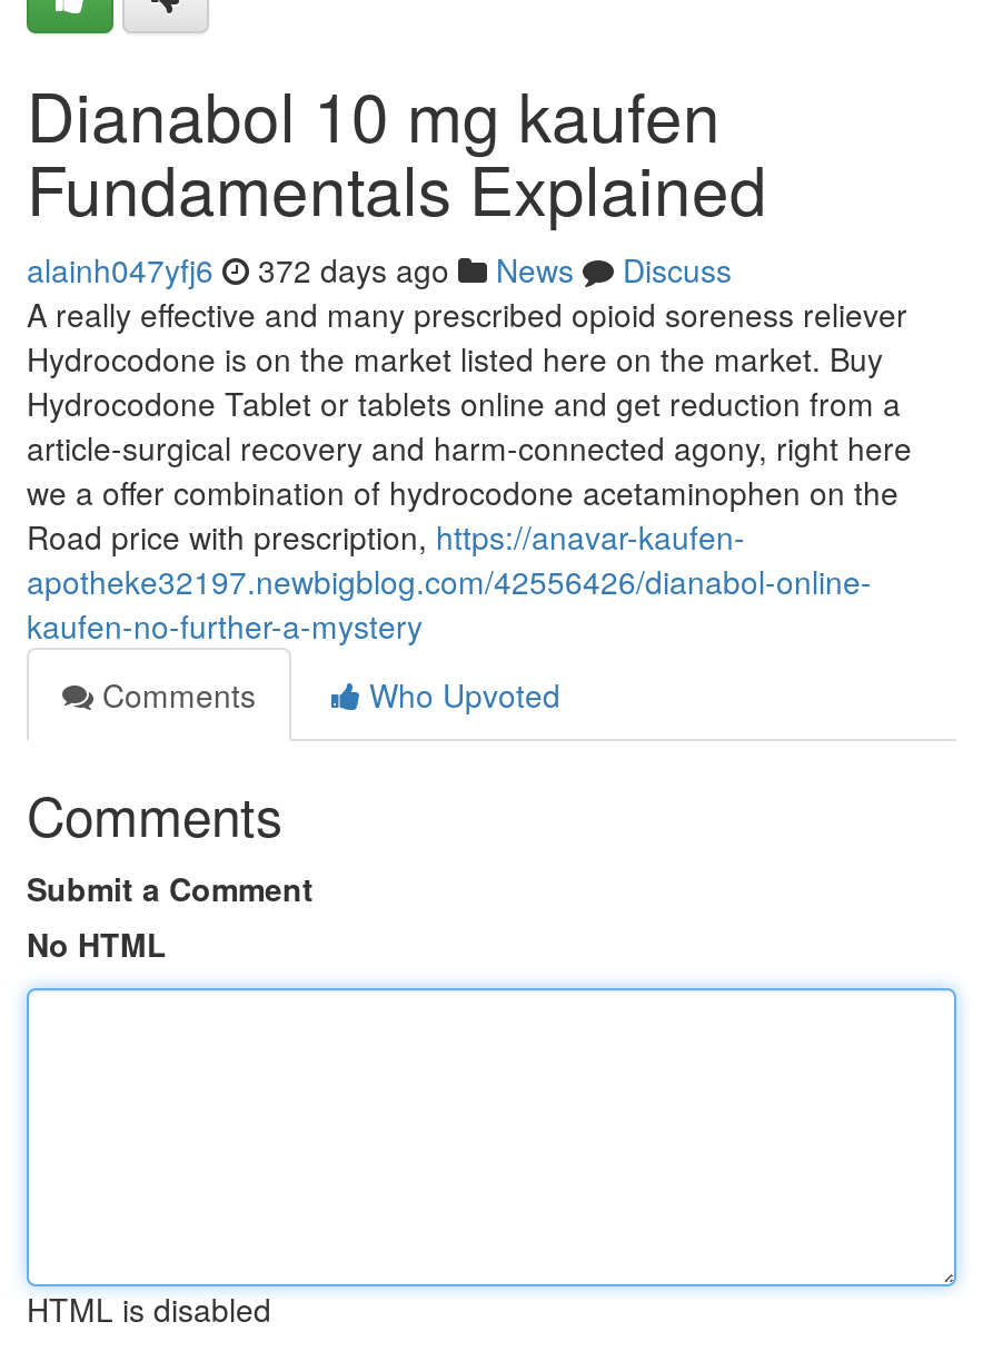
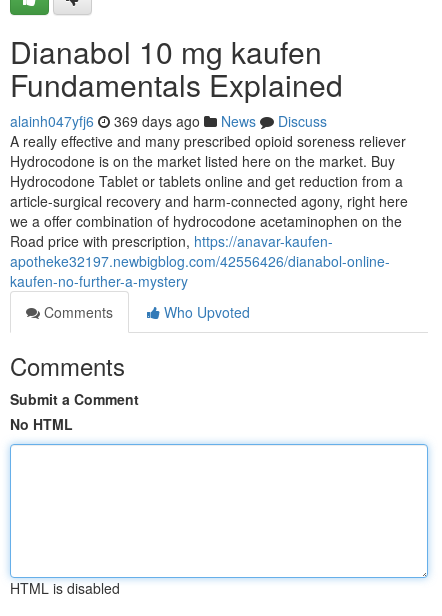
- alainh047yfj6 372 days ago News Discuss
+ alainh047yfj6 369 days ago News Discuss
